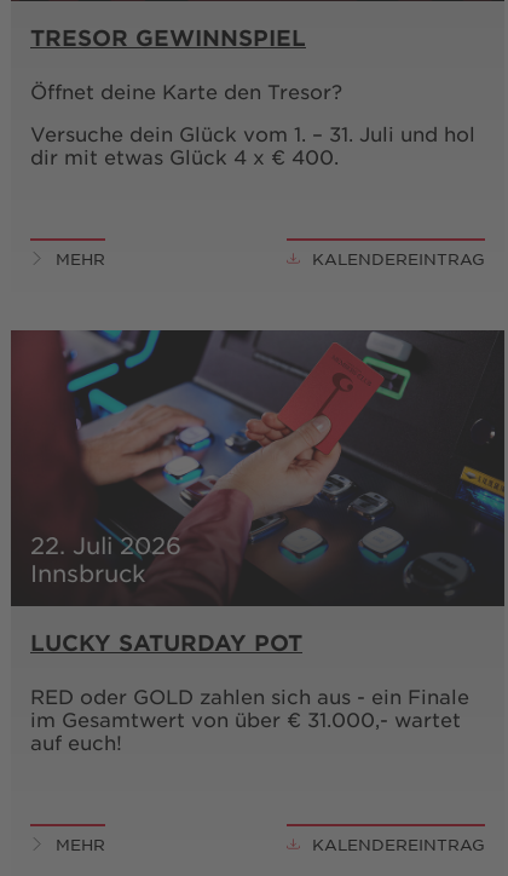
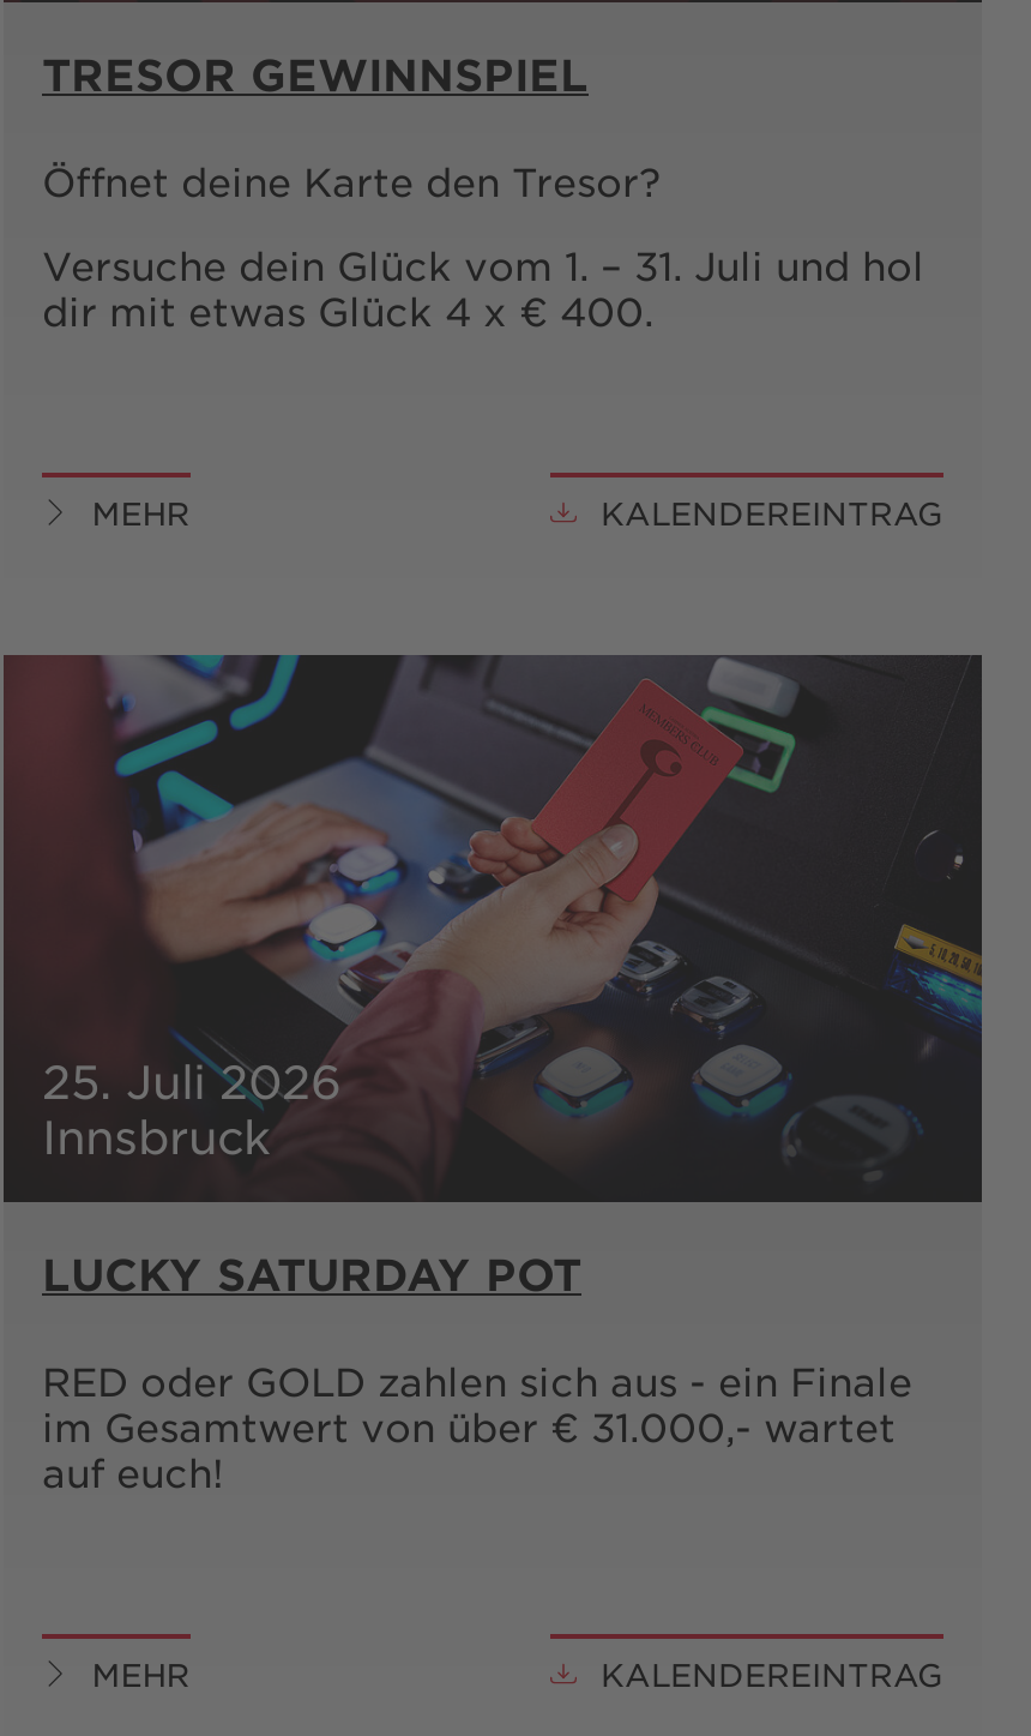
- 22. Juli 2026
+ 25. Juli 2026
